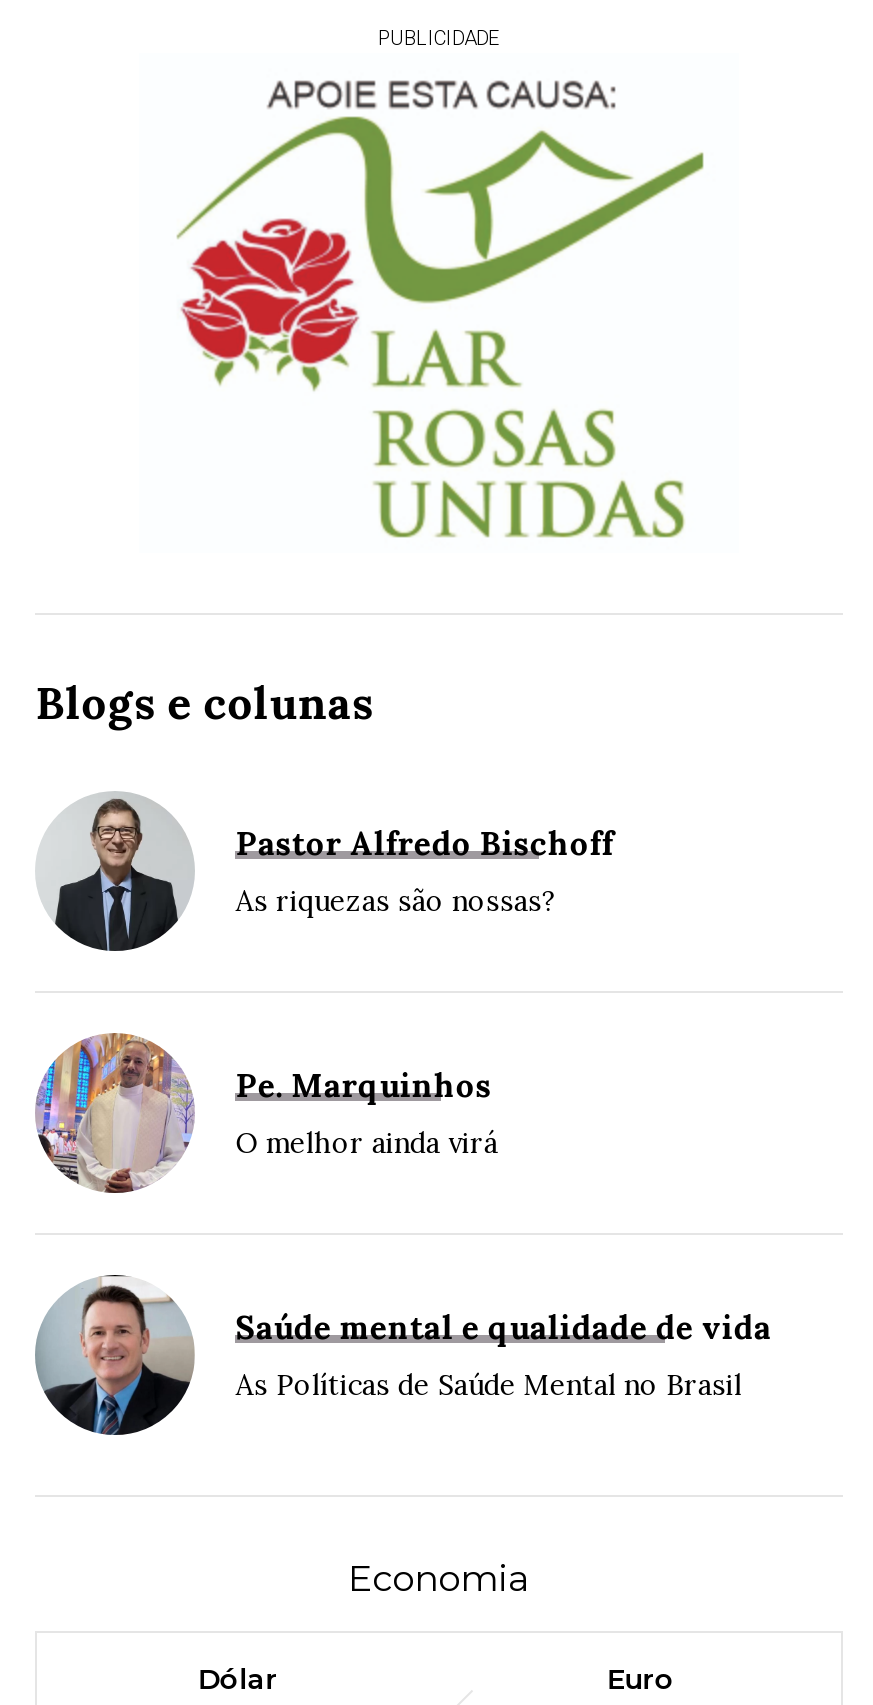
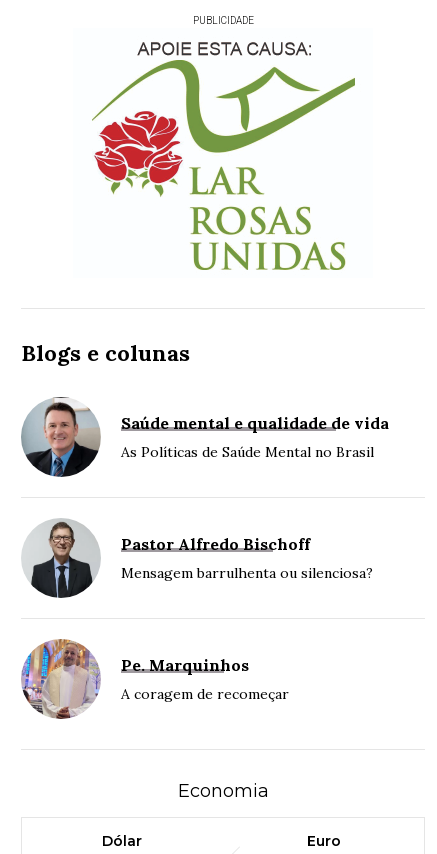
moved down: [image] | Pastor Alfredo Bischoff

- As riquezas são nossas?

moved down: [image] | Pe. Marquinhos

- O melhor ainda virá

moved up: [image] | Saúde mental e qualidade de vida | As Políticas de Saúde Mental no Brasil

+ Mensagem barrulhenta ou silenciosa?

+ A coragem de recomeçar
